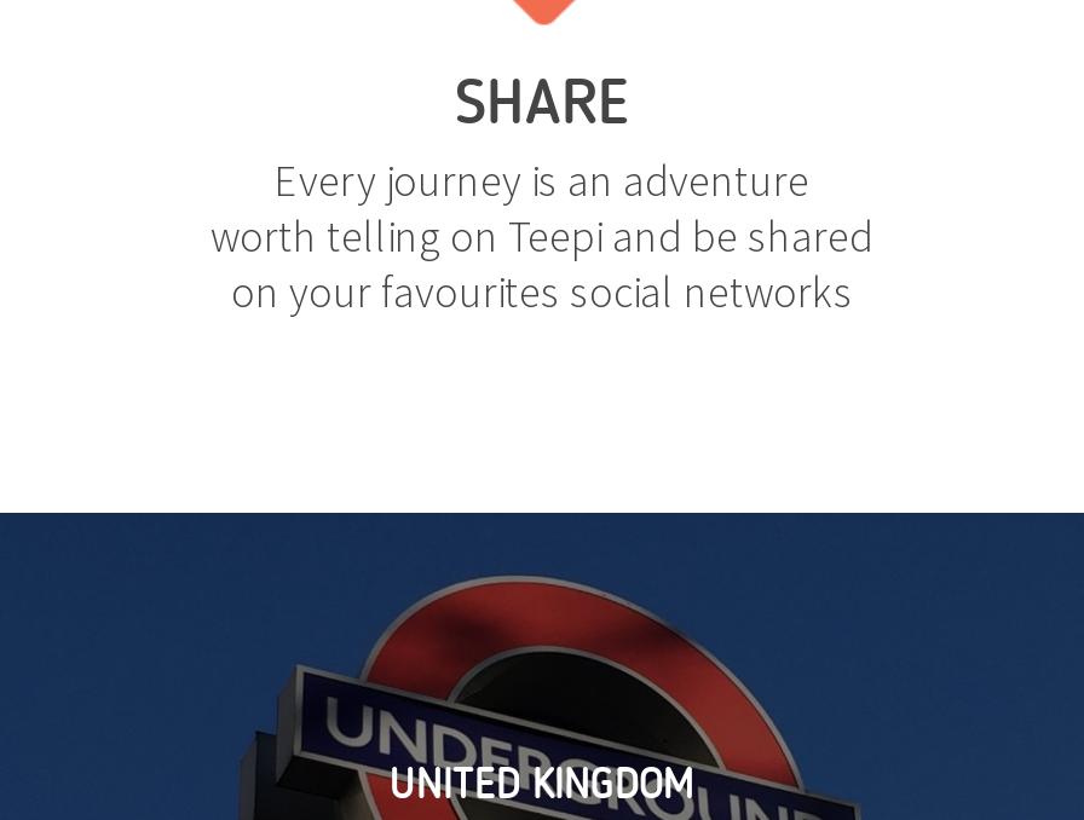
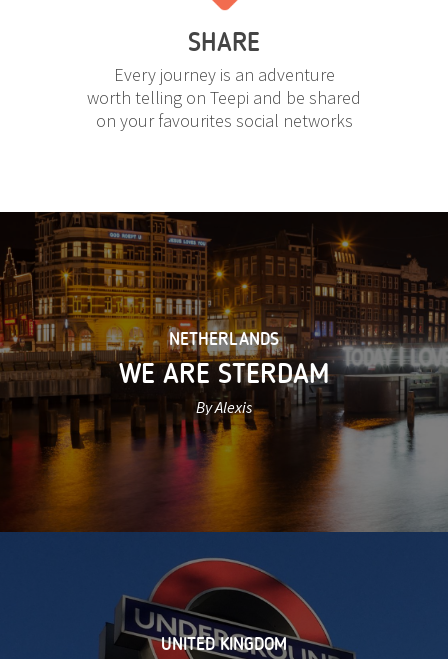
+ [image]
+ NETHERLANDS
+ WE ARE STERDAM
+ By Alexis
